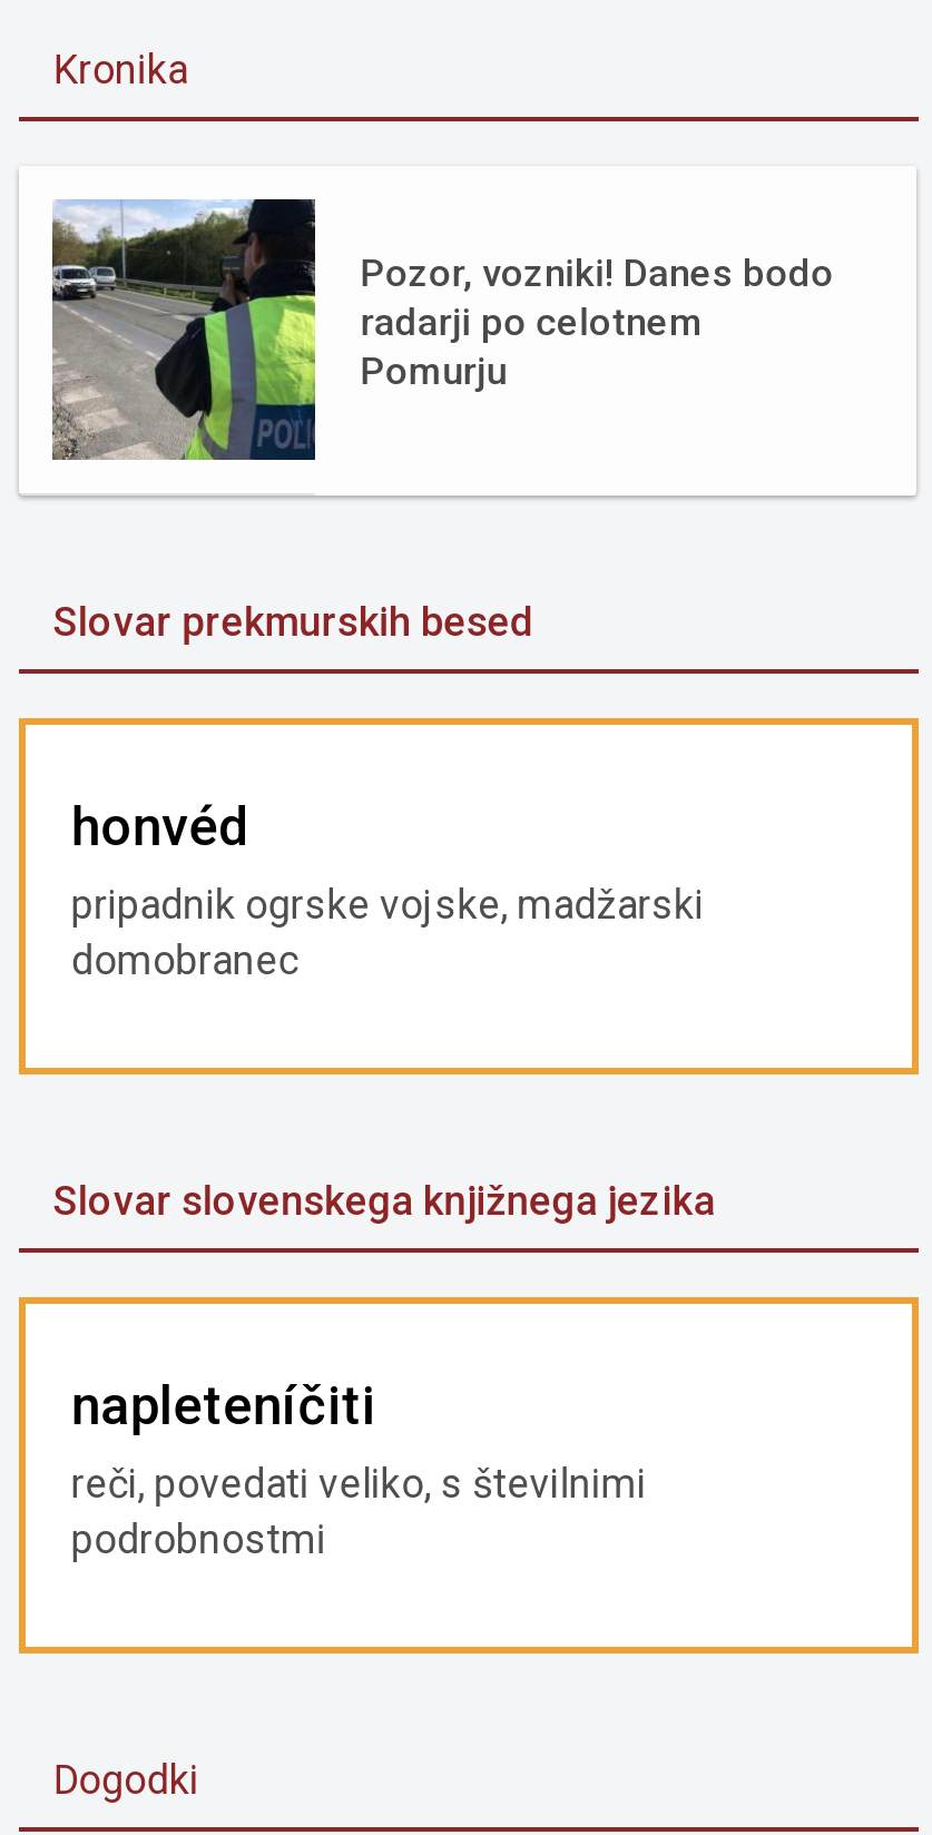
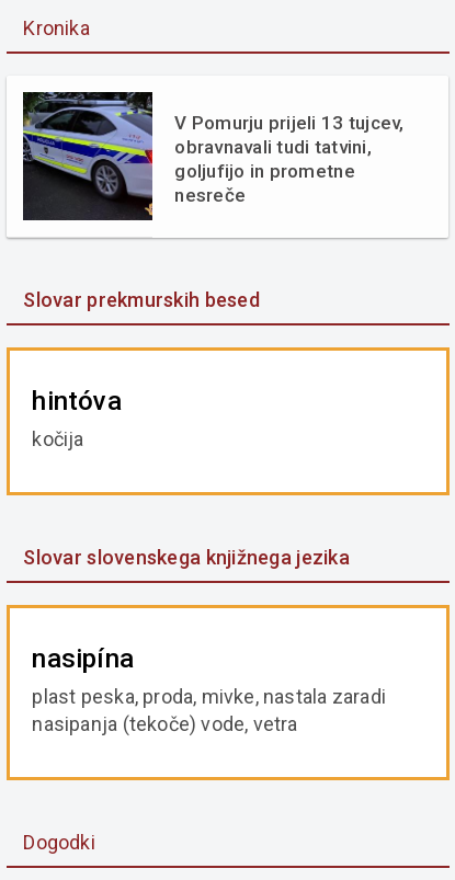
- [image]
- Pozor, vozniki! Danes bodo
- radarji po celotnem
- Pomurju
+ [image]
+ V Pomurju prijeli 13 tujcev,
+ obravnavali tudi tatvini,
+ goljufijo in prometne
+ nesreče

- honvéd
- pripadnik ogrske vojske, madžarski
- domobranec
+ hintóva
+ kočija

- napleteníčiti
- reči, povedati veliko, s številnimi
- podrobnostmi
+ nasipína
+ plast peska, proda, mivke, nastala zaradi
+ nasipanja (tekoče) vode, vetra
